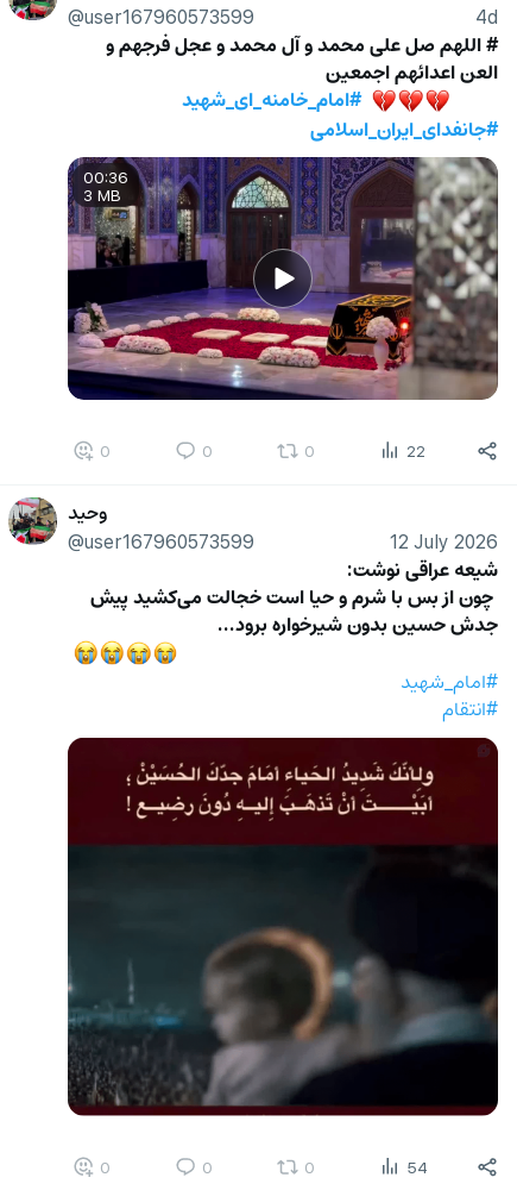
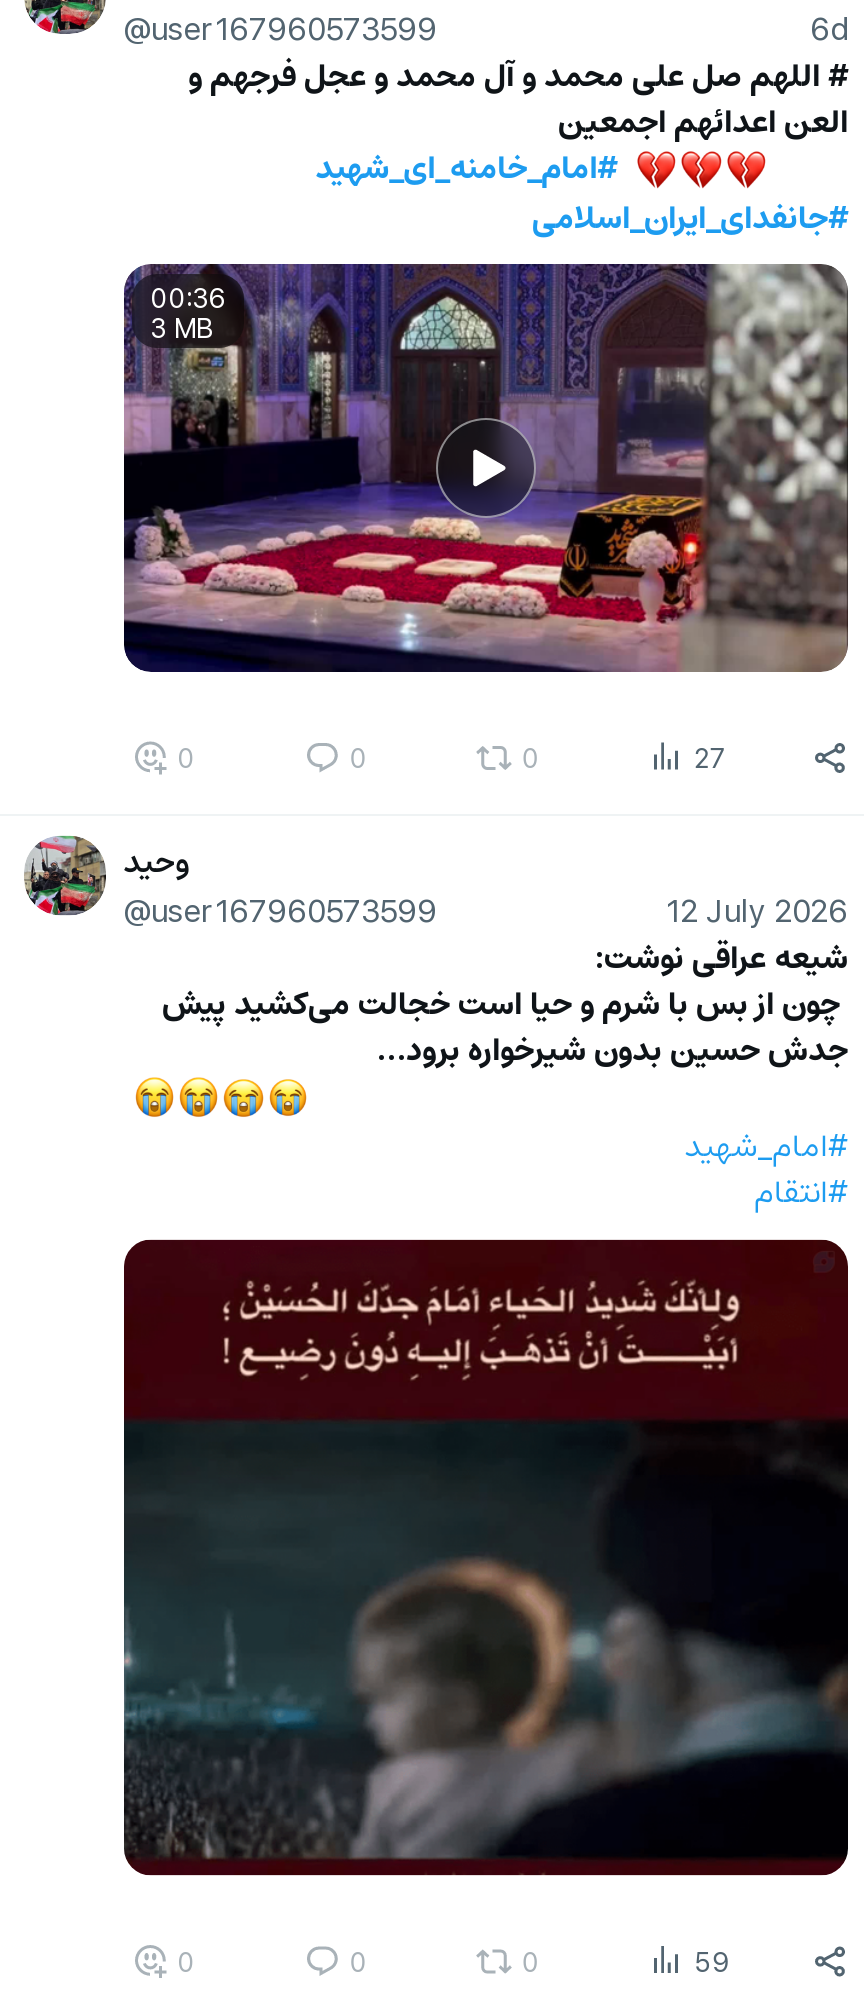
- 4d
+ 6d

- 22
+ 27

- 54
+ 59
